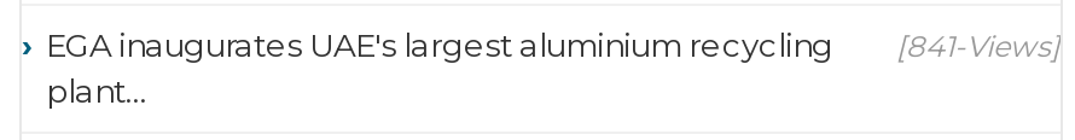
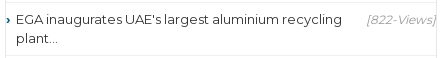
- EGA inaugurates UAE's largest aluminium recycling [841-Views]
+ EGA inaugurates UAE's largest aluminium recycling [822-Views]
